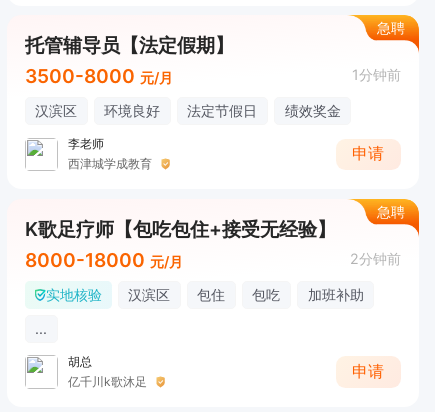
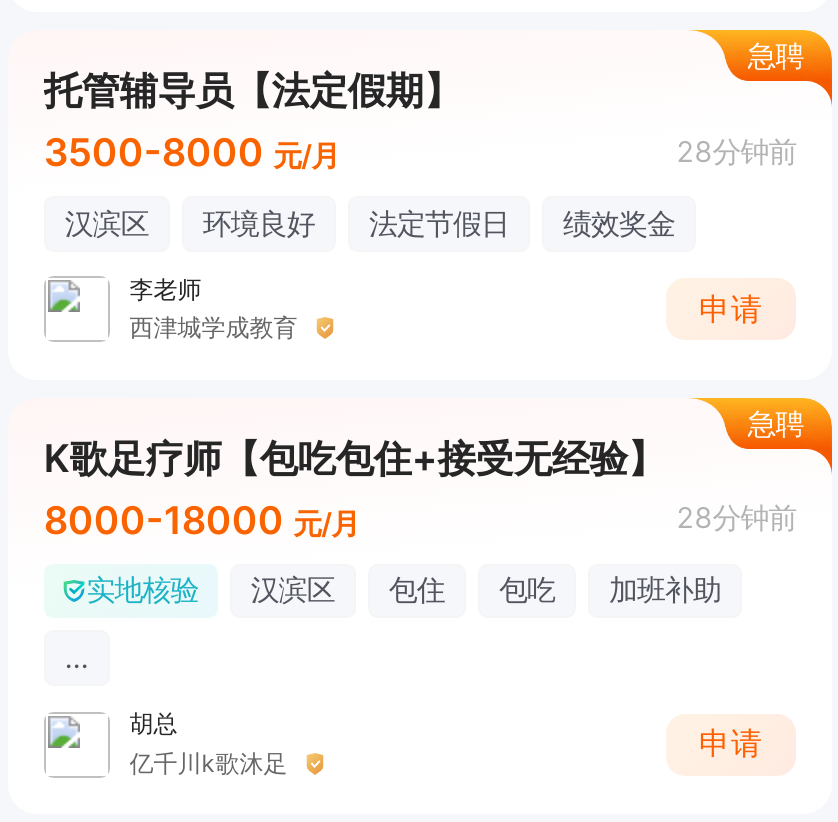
- 1分钟前
+ 28分钟前

- 2分钟前
+ 28分钟前
